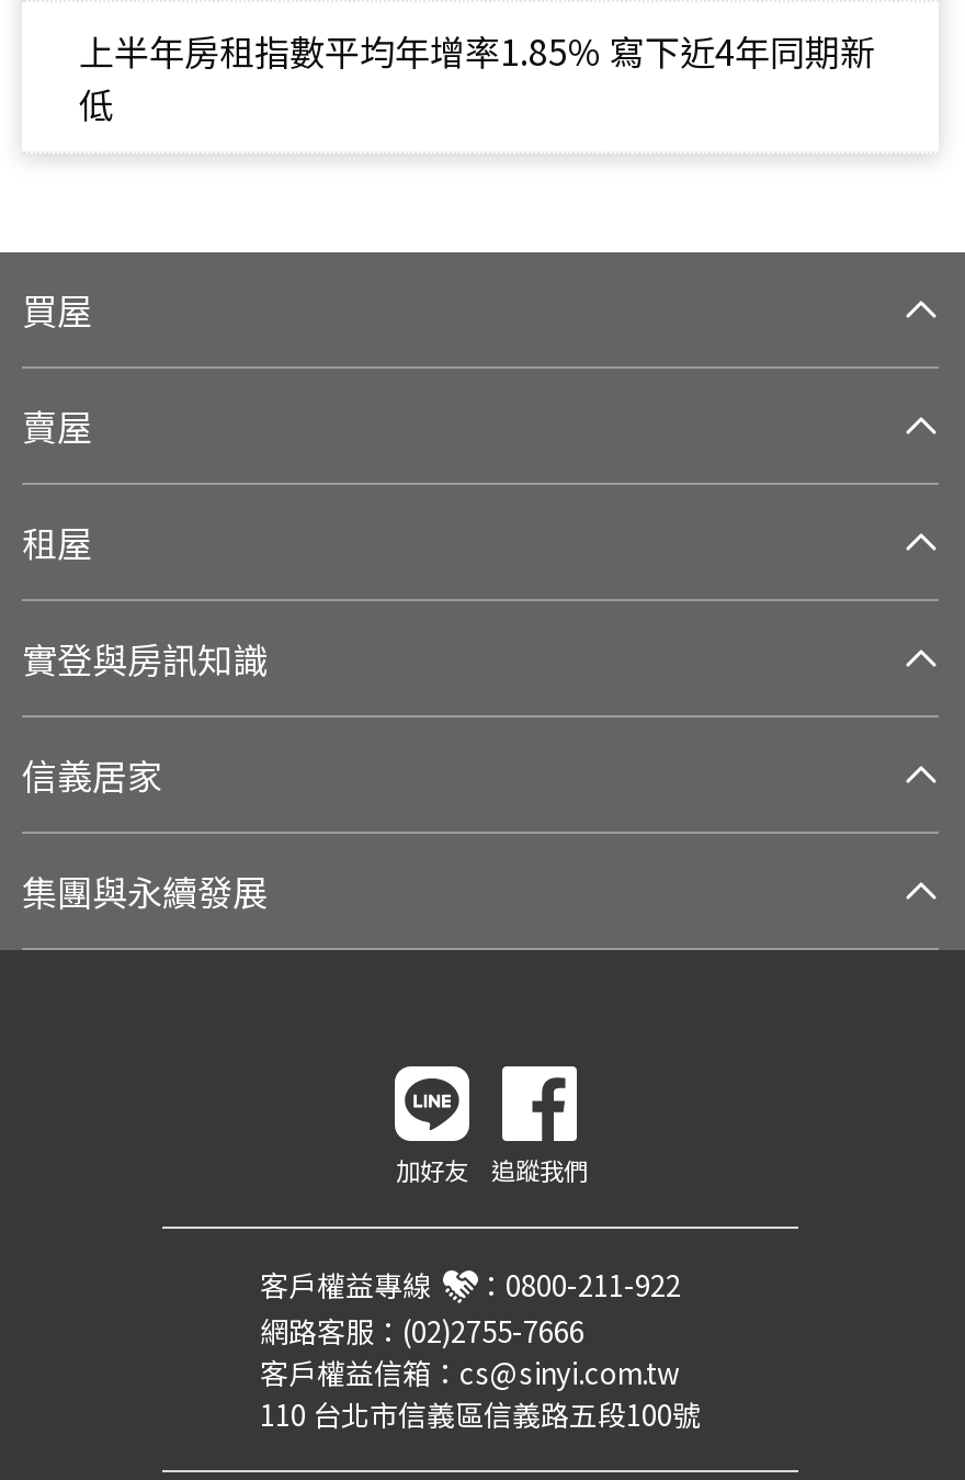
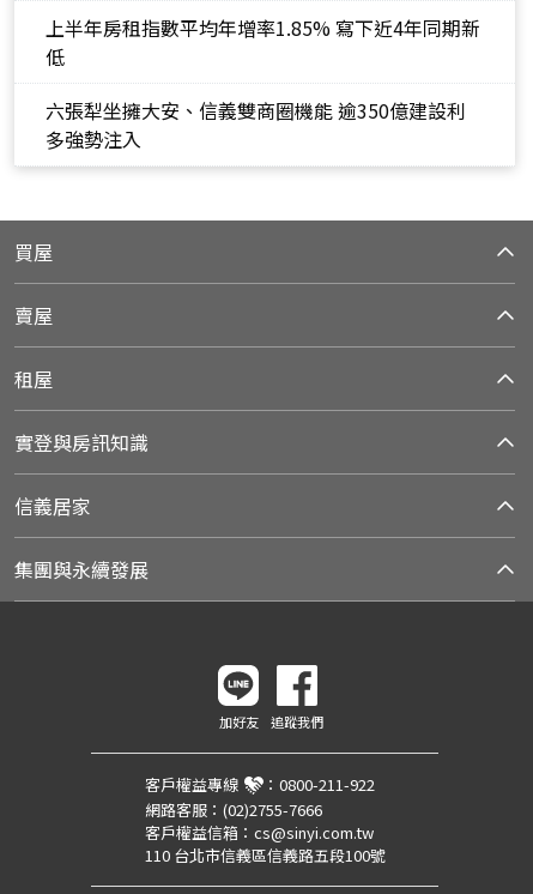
+ 六張犁坐擁大安、信義雙商圈機能 逾350億建設利
+ 多強勢注入
